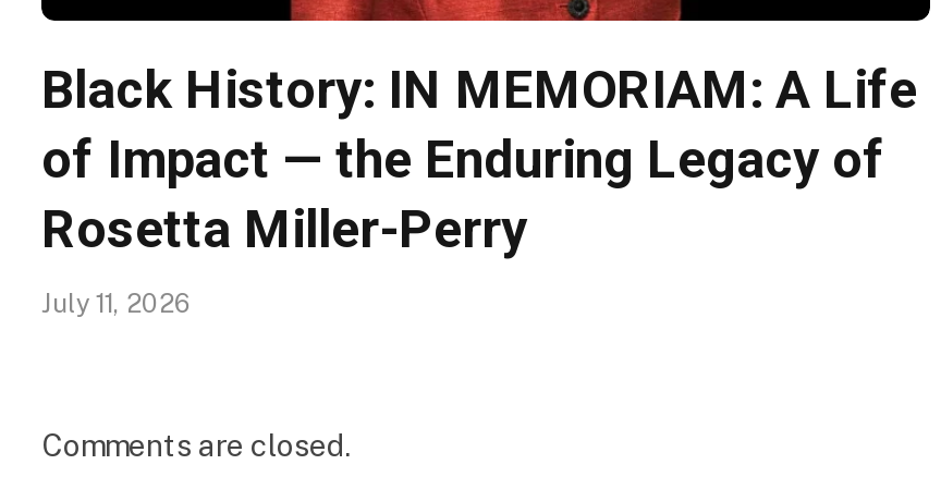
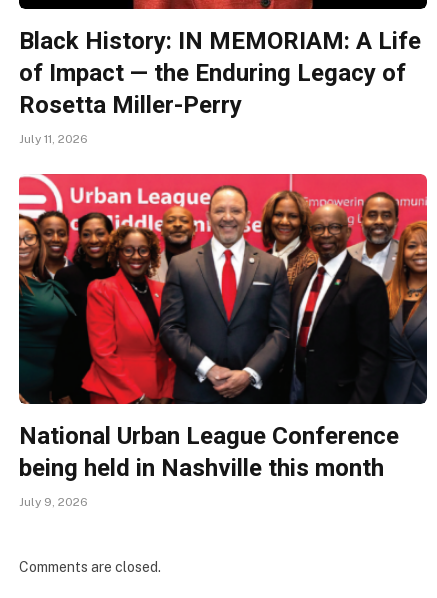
+ [image]
+ National Urban League Conference
+ being held in Nashville this month
+ July 9, 2026
